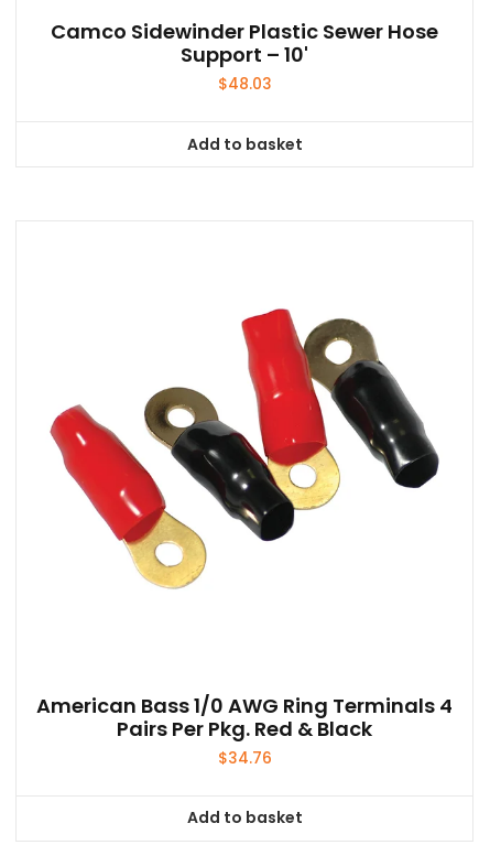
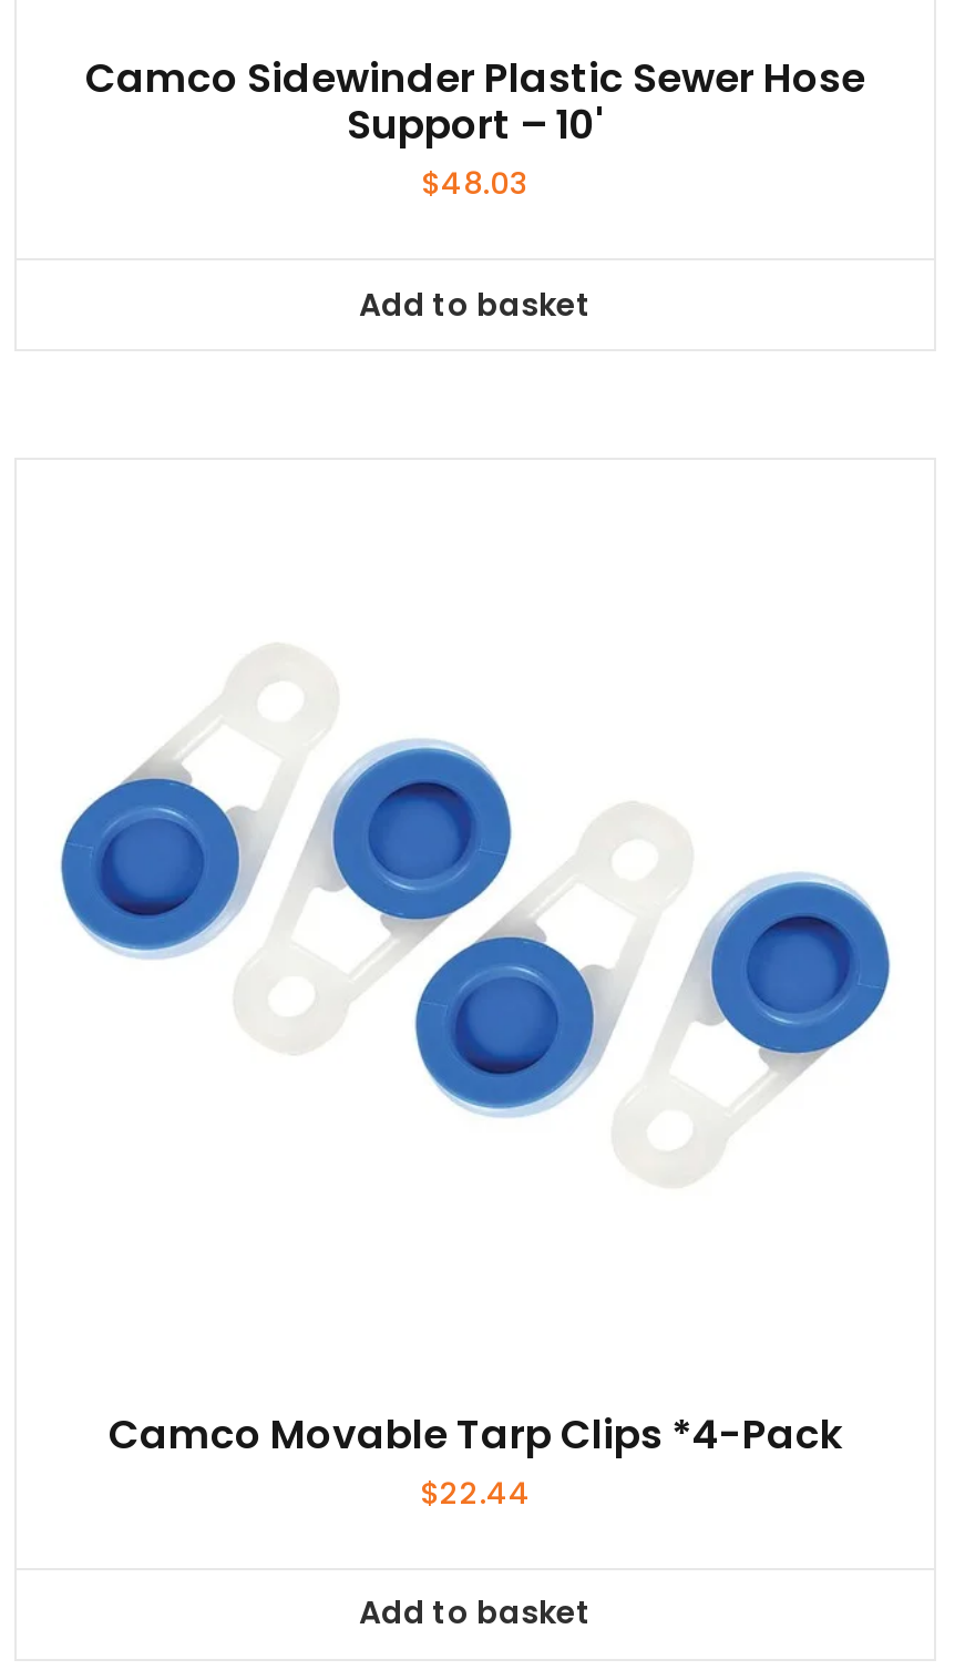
- [image]
+ [image]

- American Bass 1/0 AWG Ring Terminals 4
- Pairs Per Pkg. Red & Black
- $34.76
+ Camco Movable Tarp Clips *4-Pack
+ $22.44
